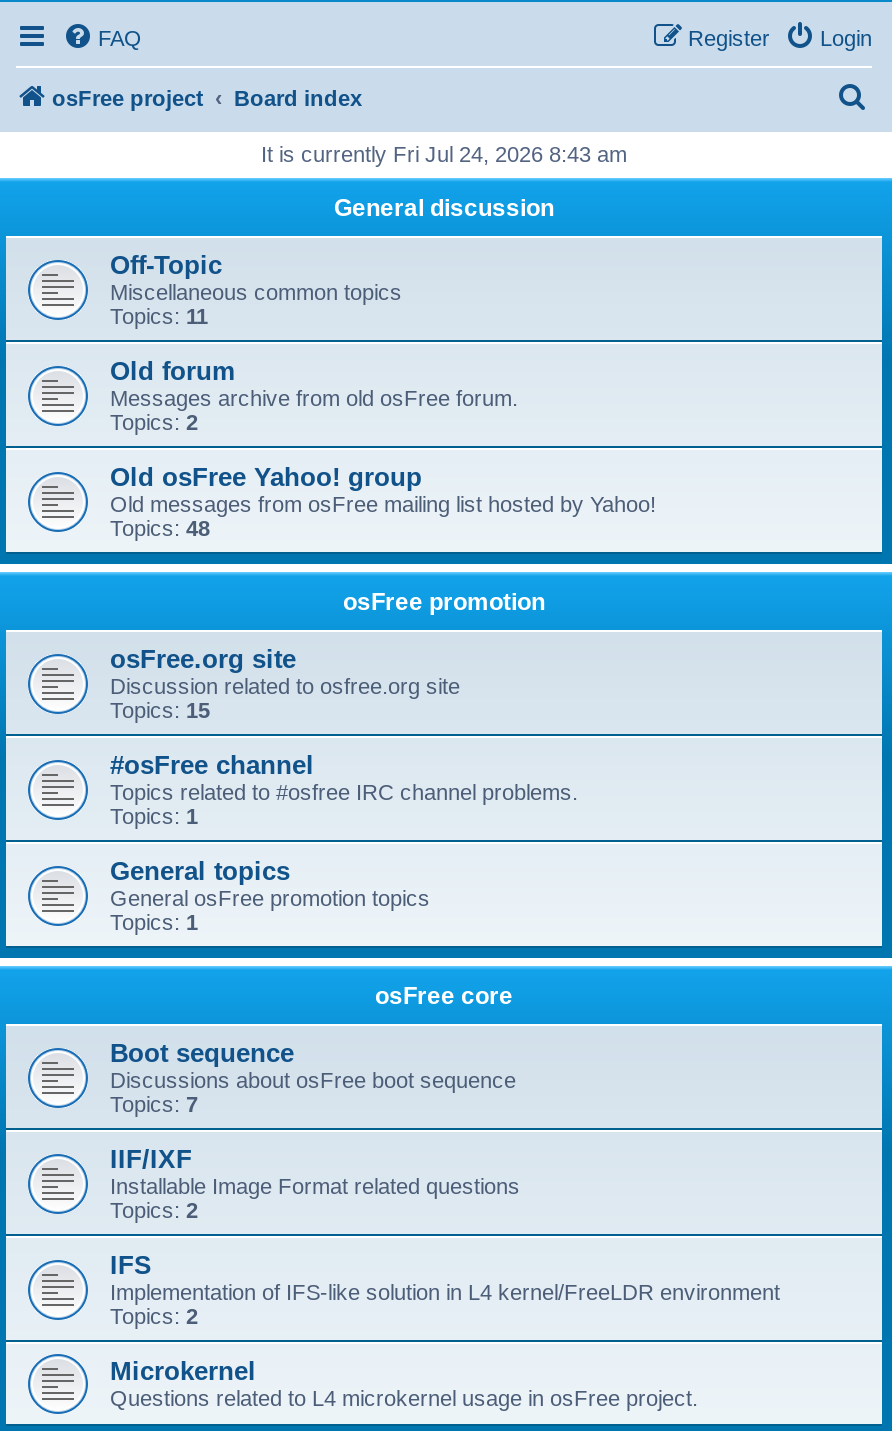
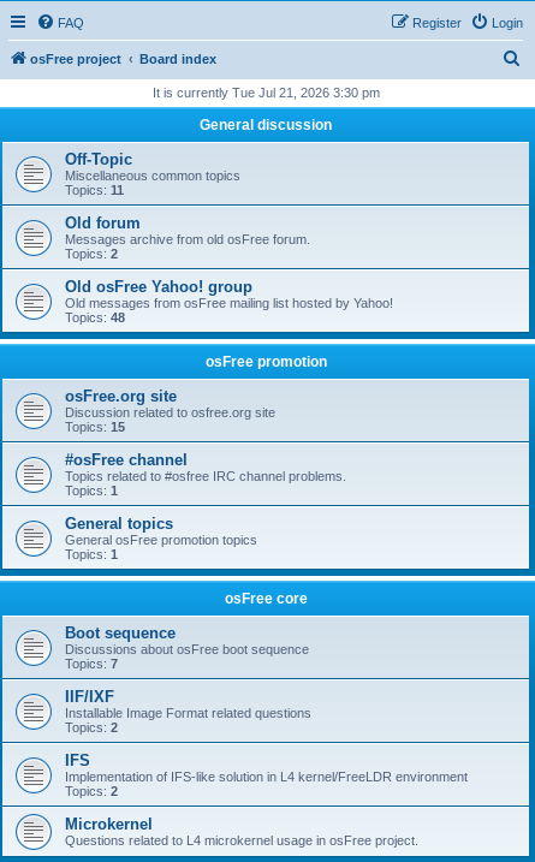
- It is currently Fri Jul 24, 2026 8:43 am
+ It is currently Tue Jul 21, 2026 3:30 pm
